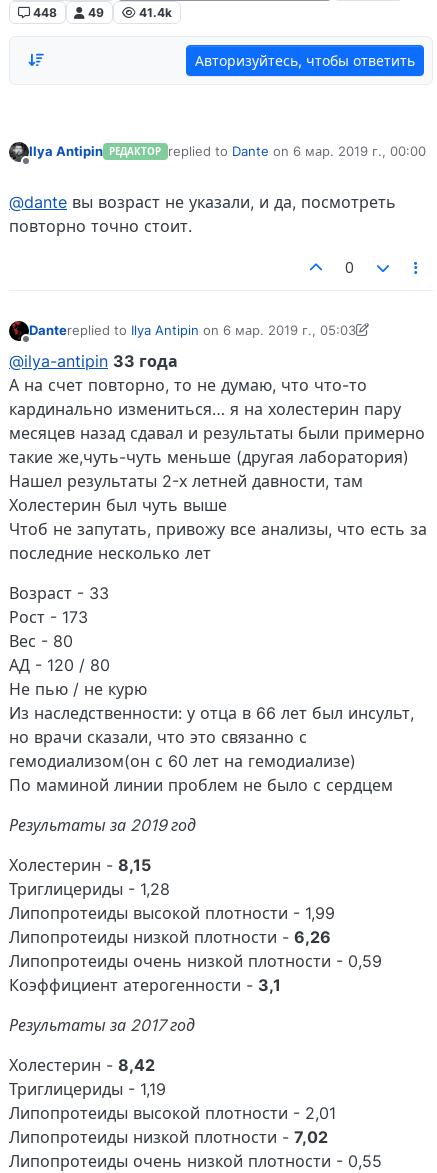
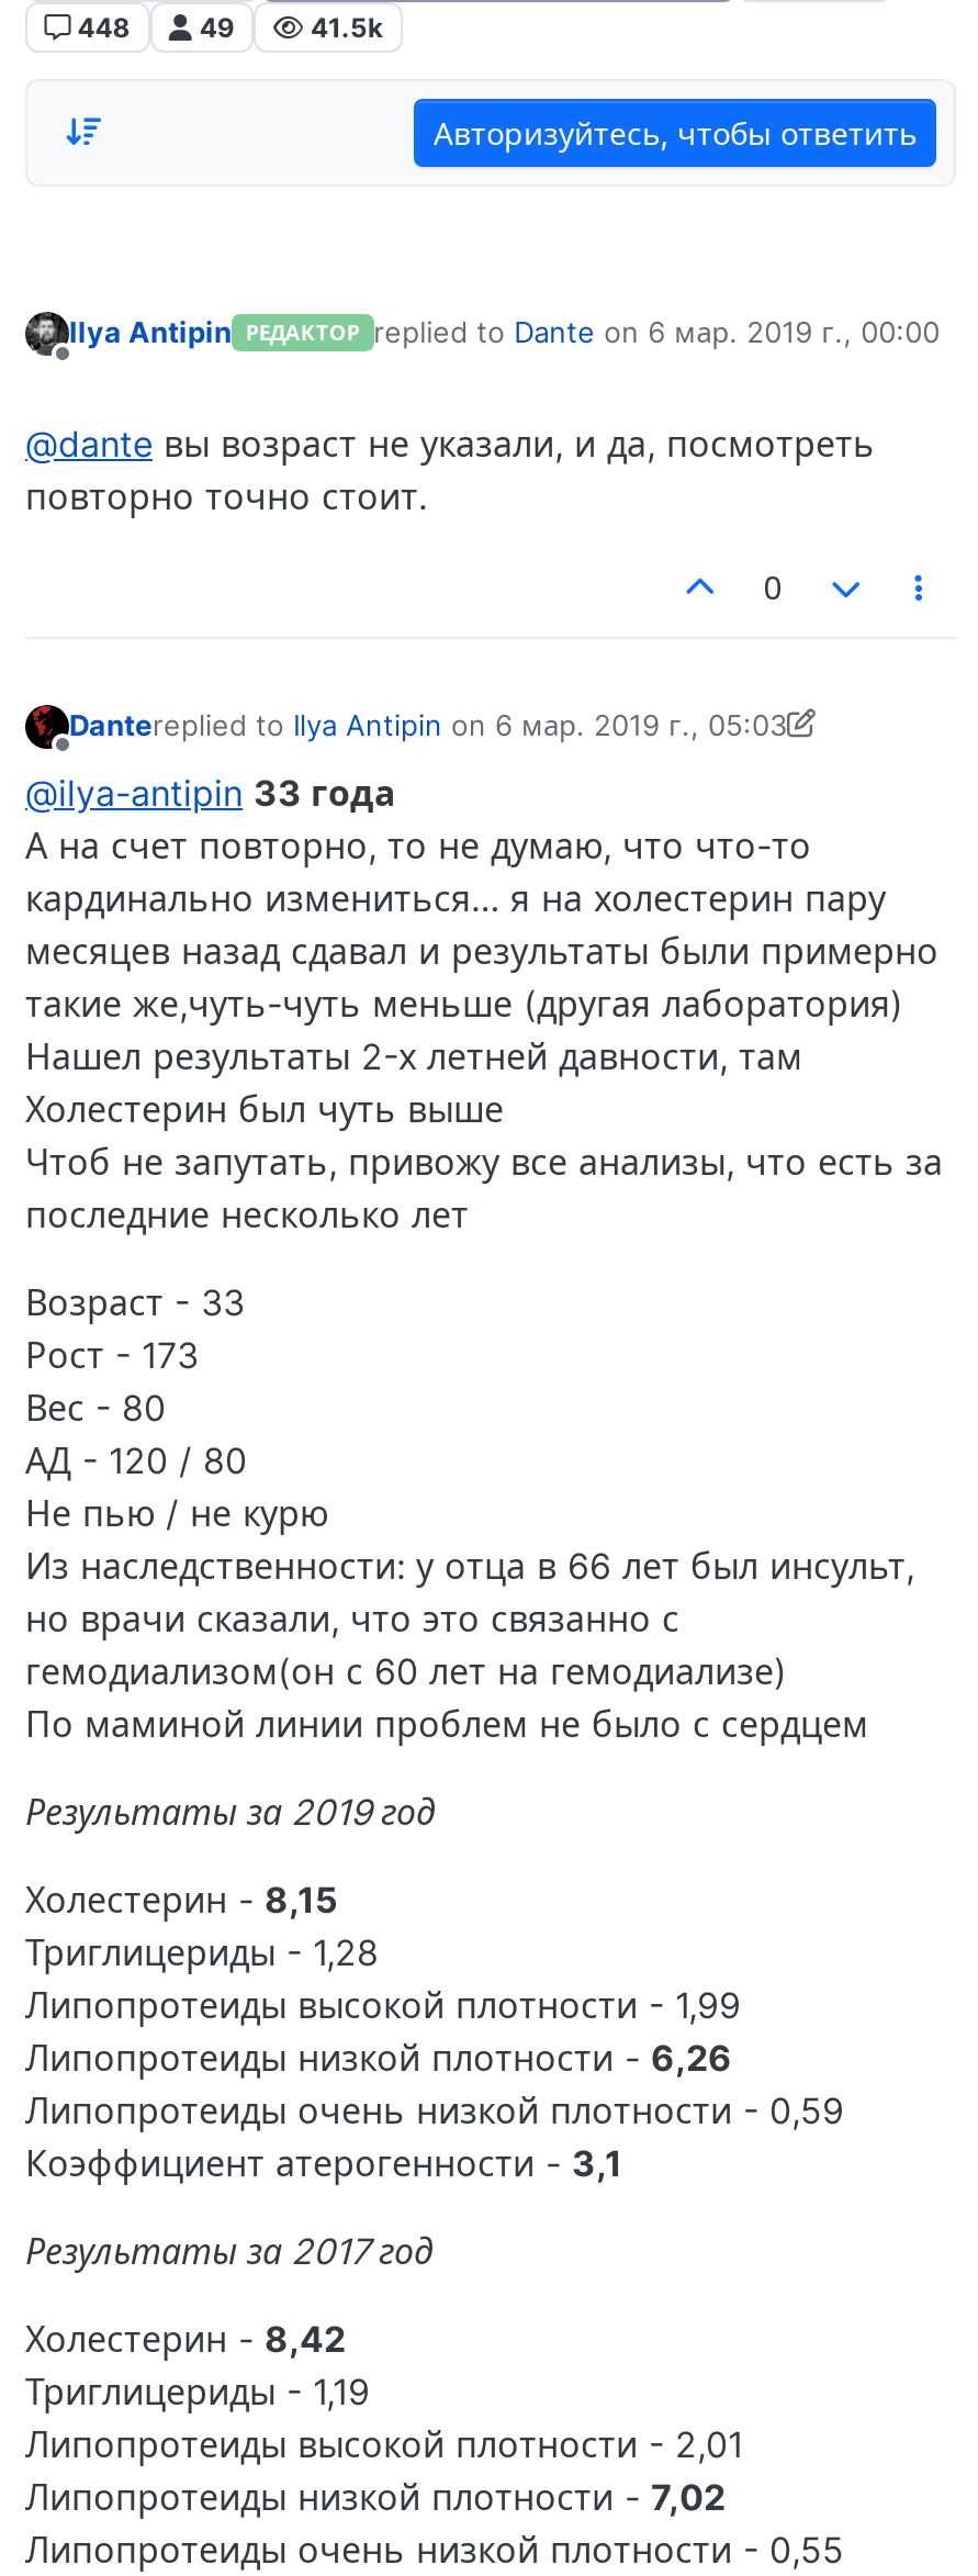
- 41.4k
+ 41.5k
